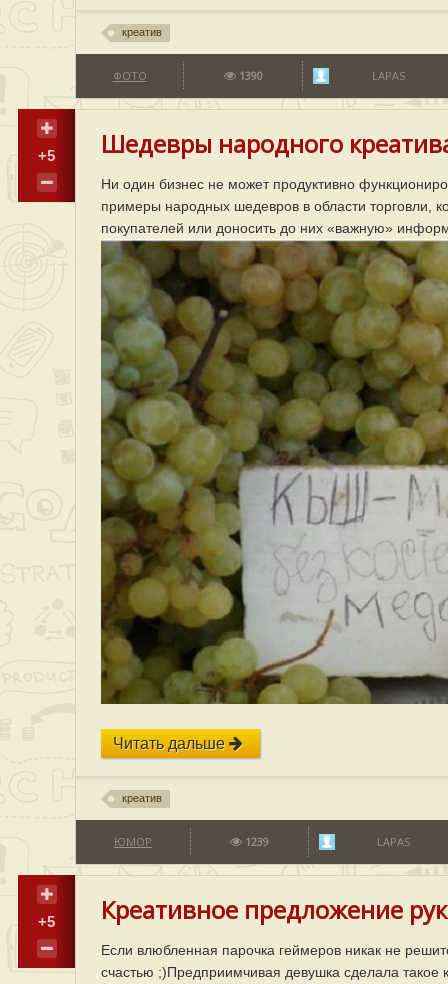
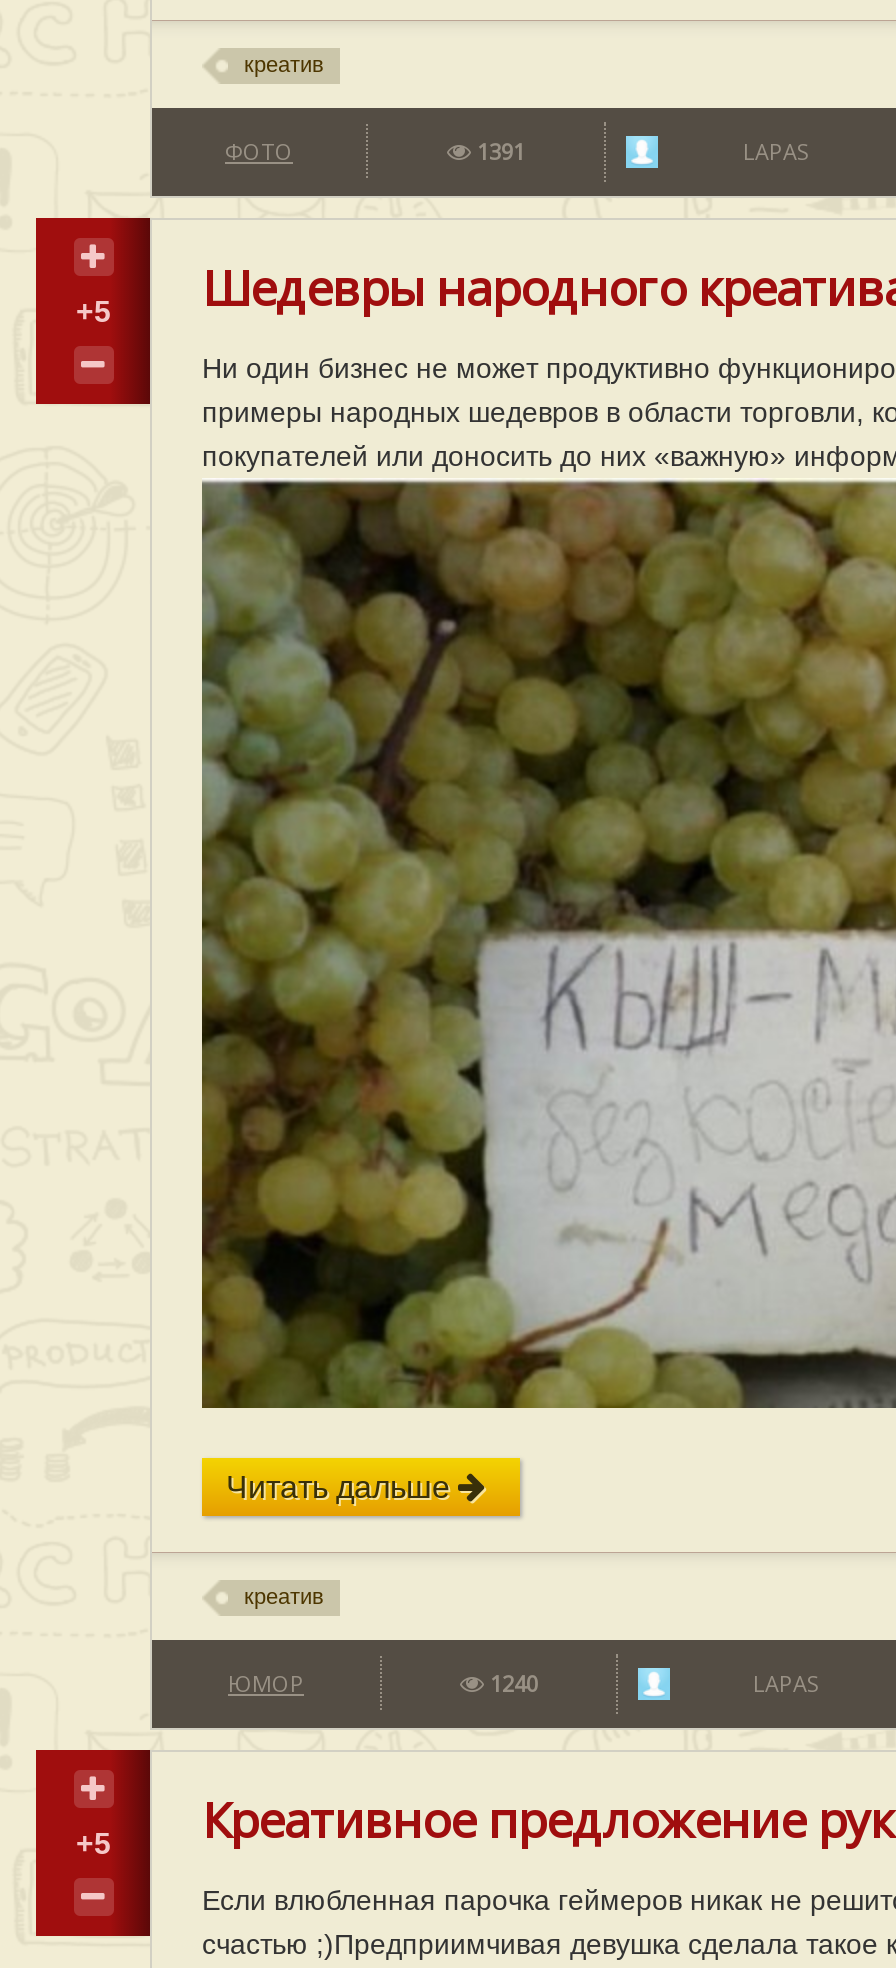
- 1390
+ 1391

- 1239
+ 1240
